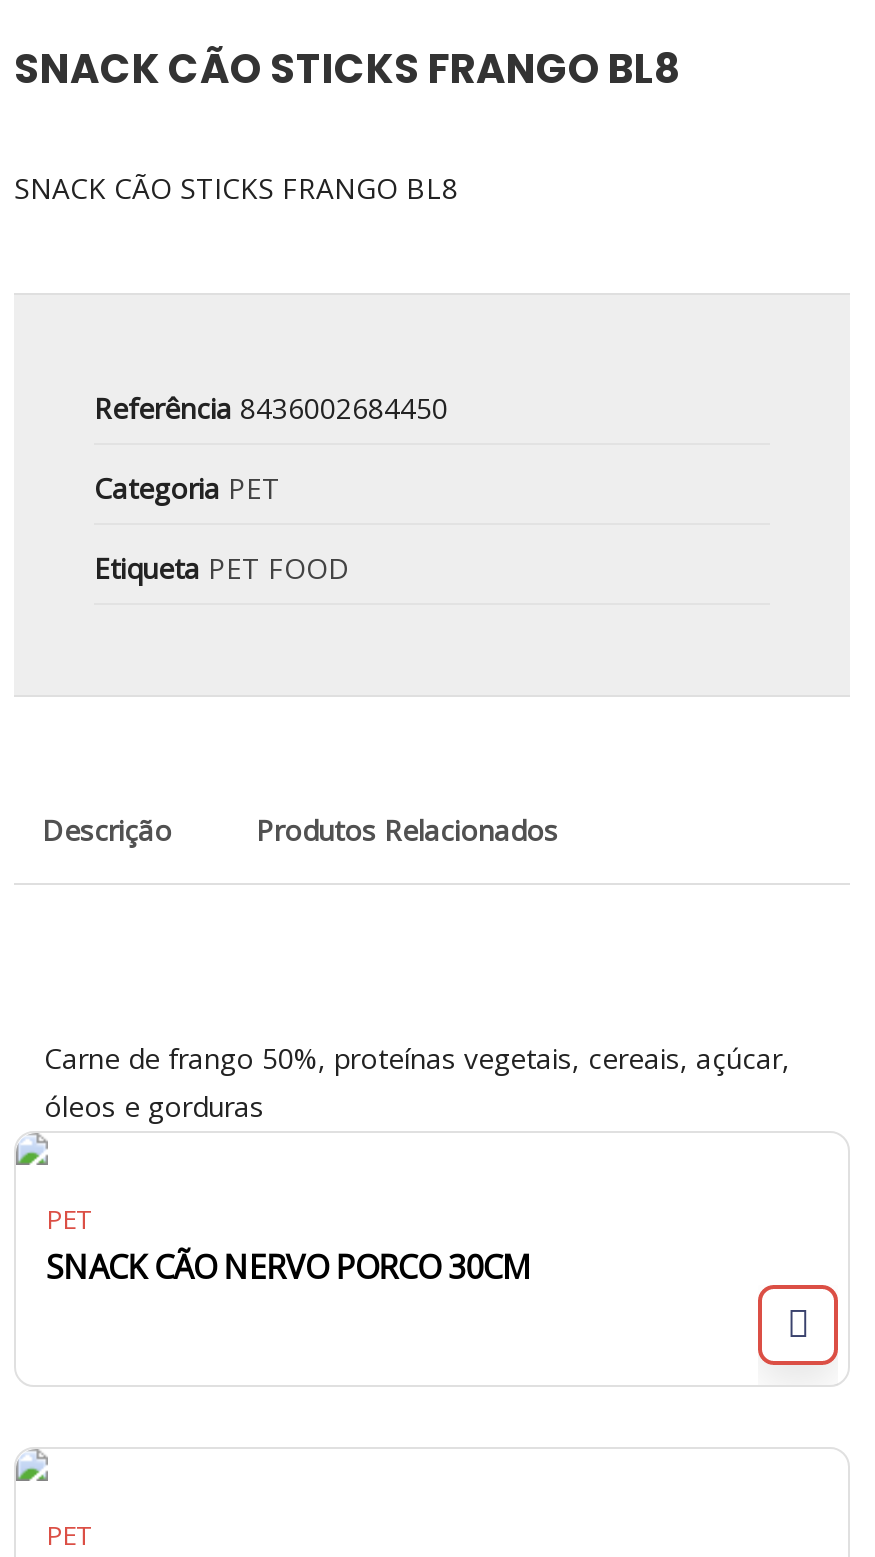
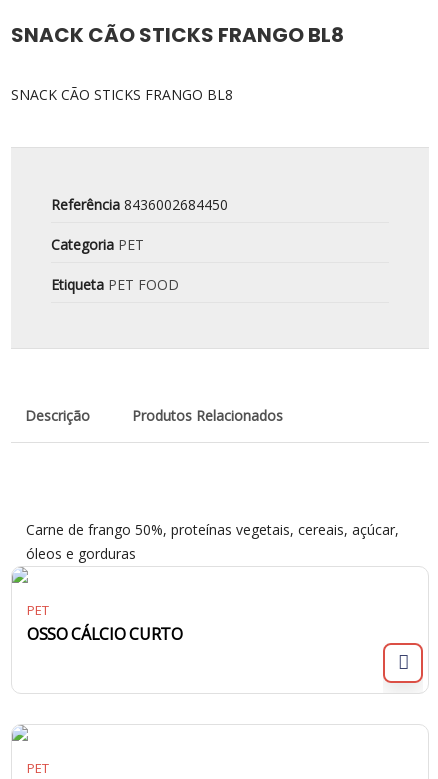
- SNACK CÃO NERVO PORCO 30CM
+ OSSO CÁLCIO CURTO
